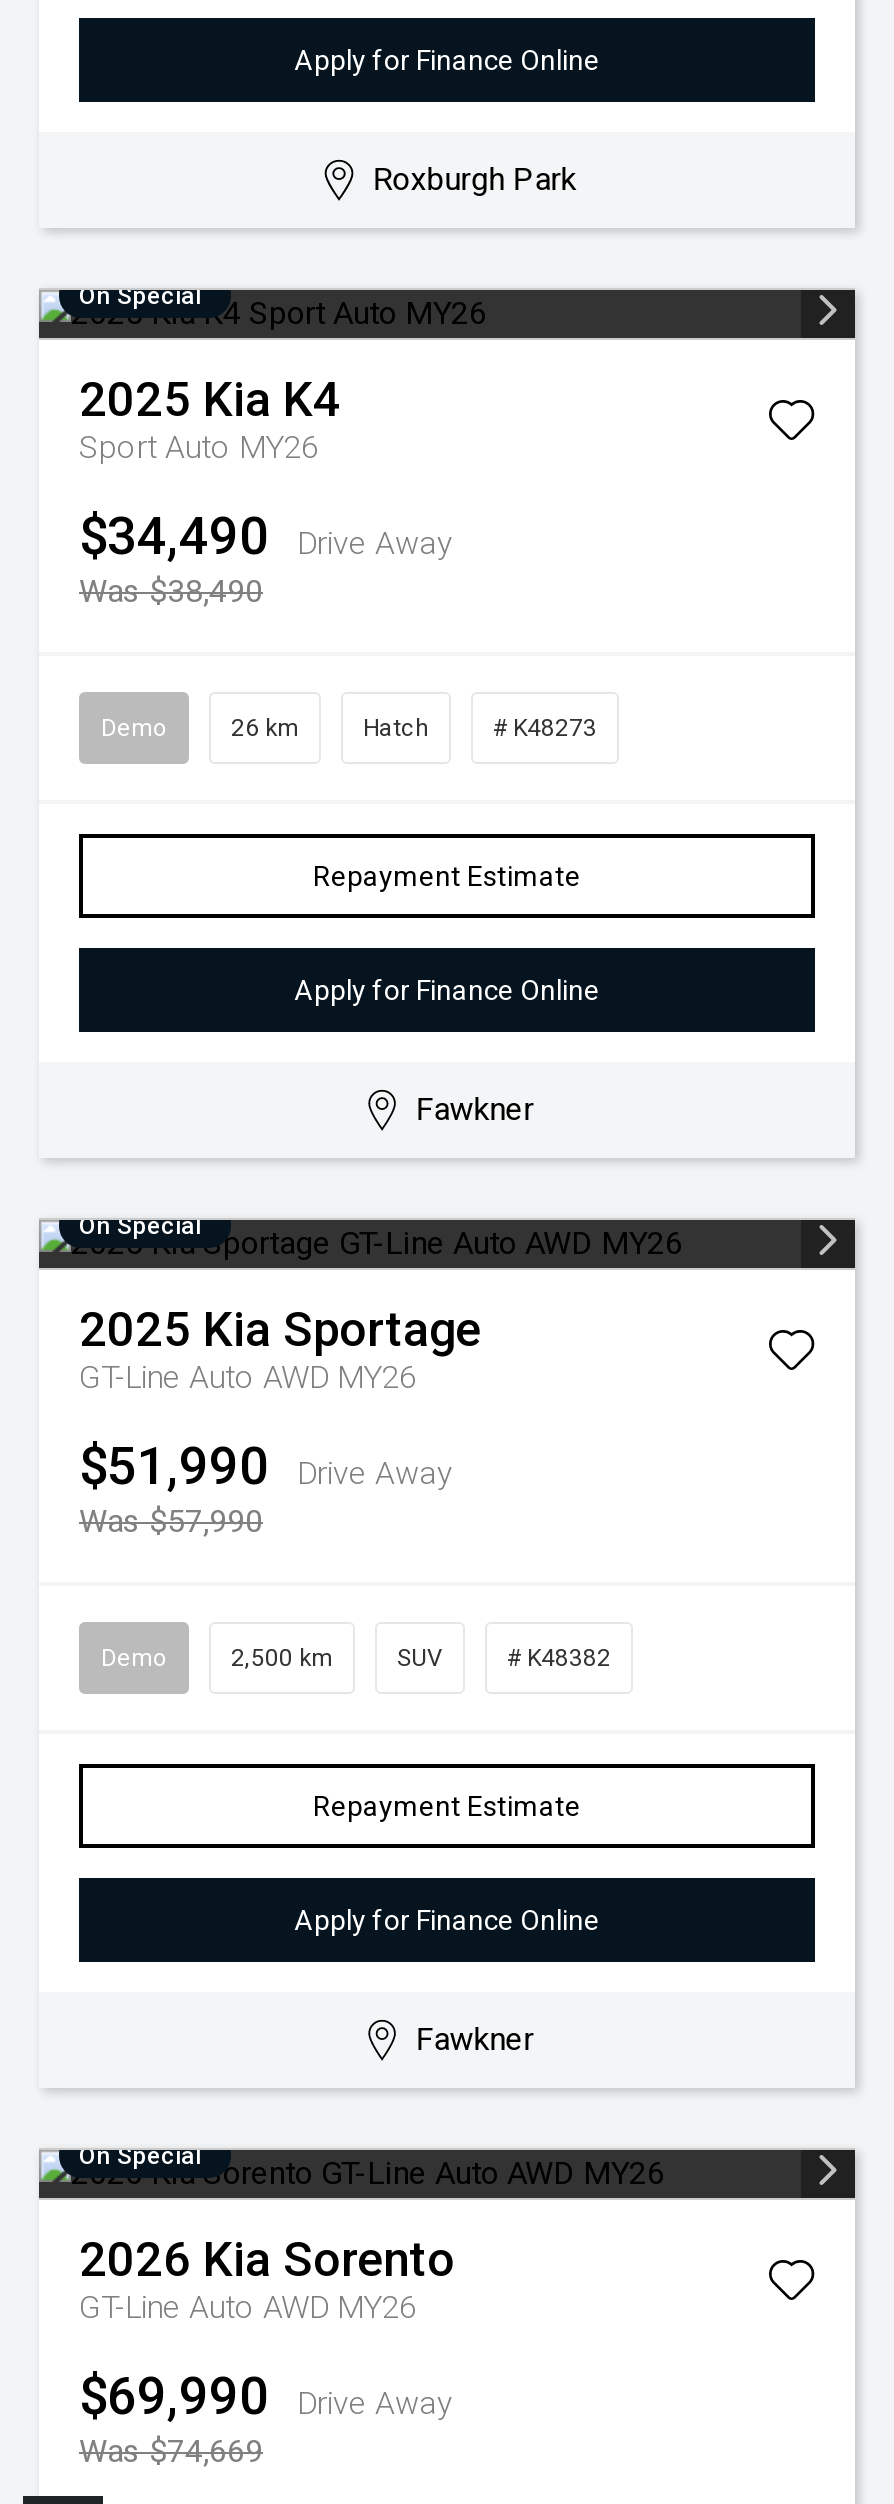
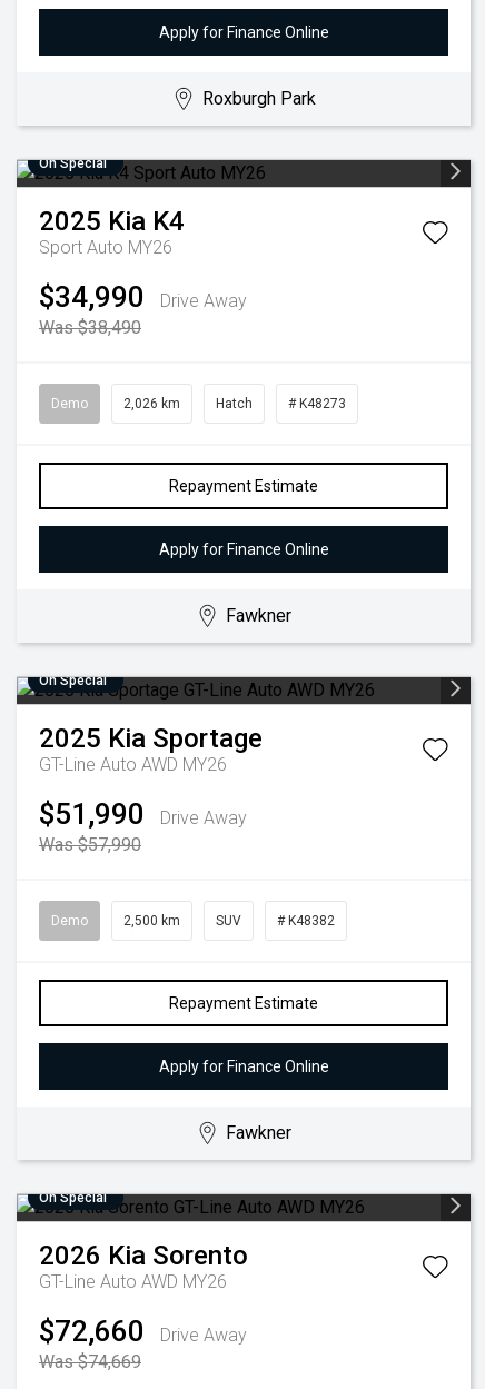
- $34,490 Drive Away
+ $34,990 Drive Away

- 26 km
+ 2,026 km

- $69,990 Drive Away
+ $72,660 Drive Away
